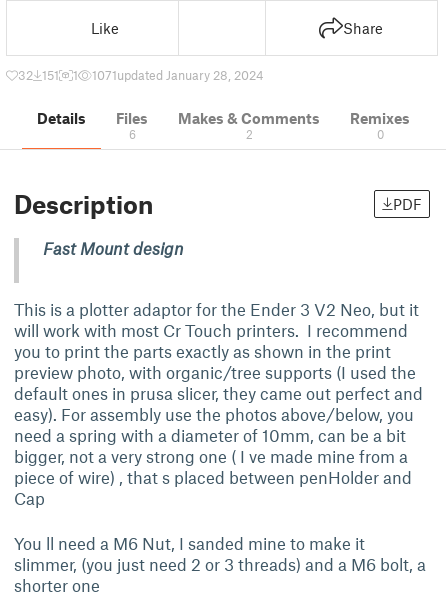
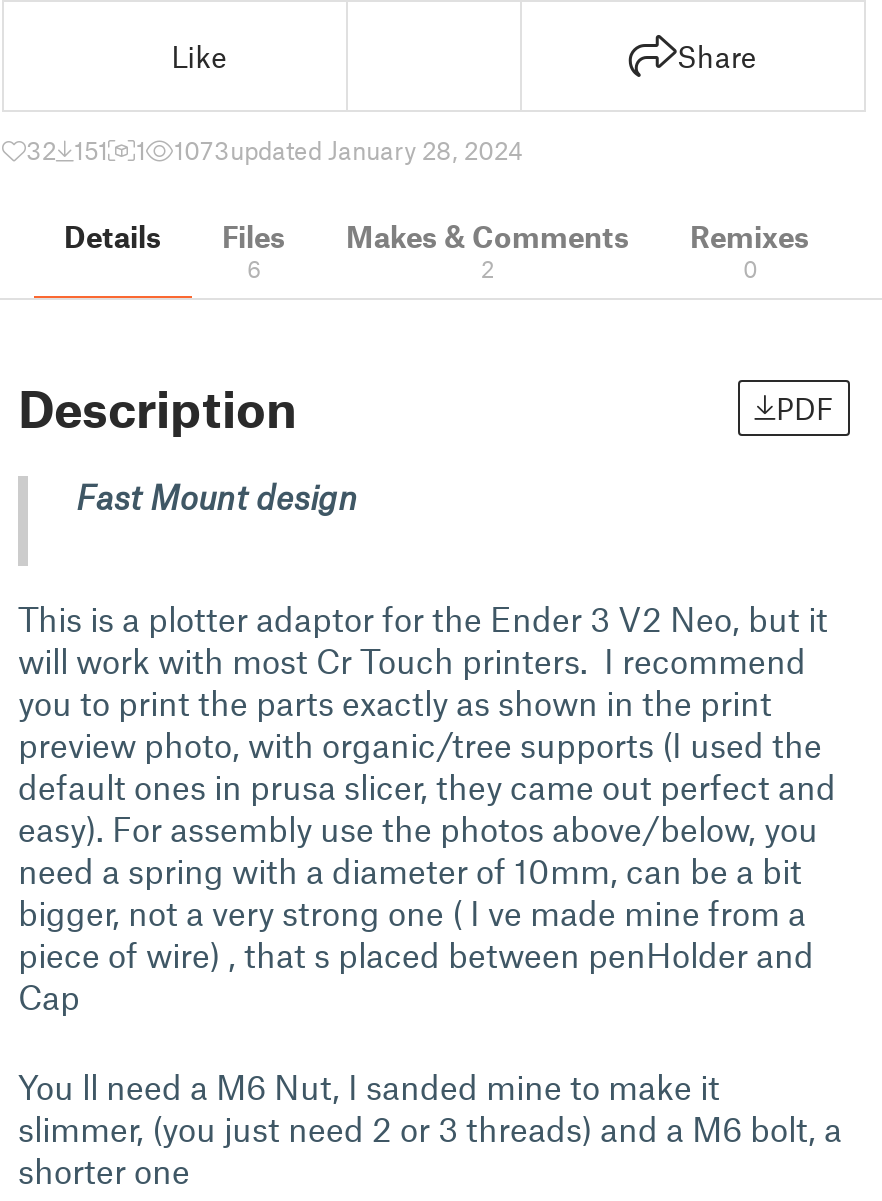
- 1071updated January 28, 2024
+ 1073updated January 28, 2024
